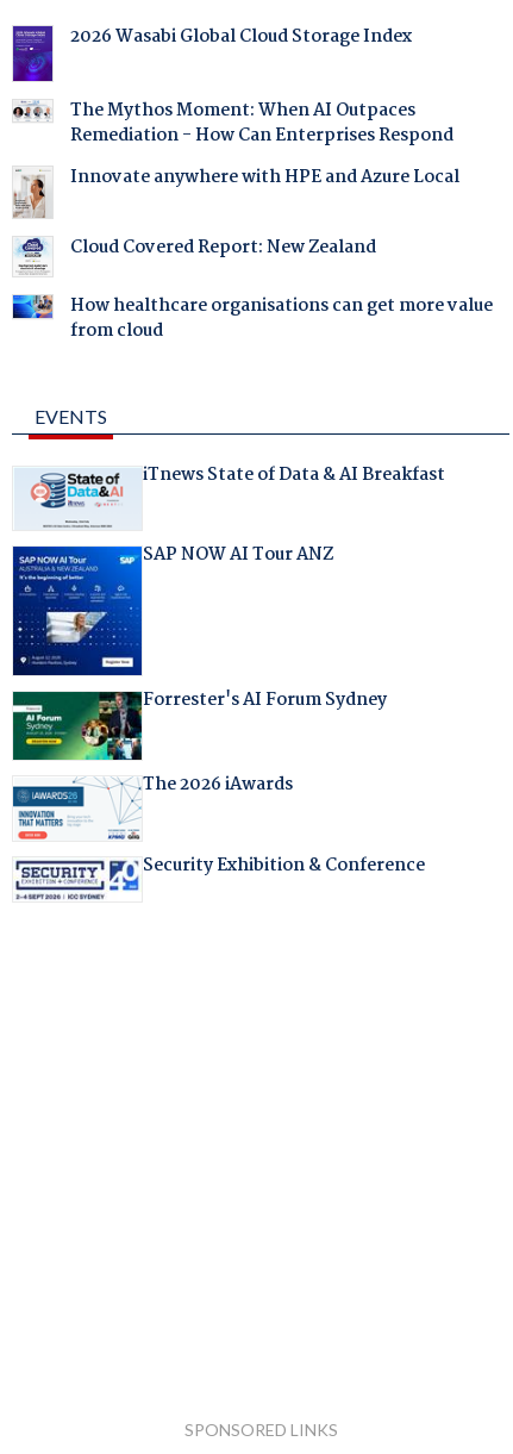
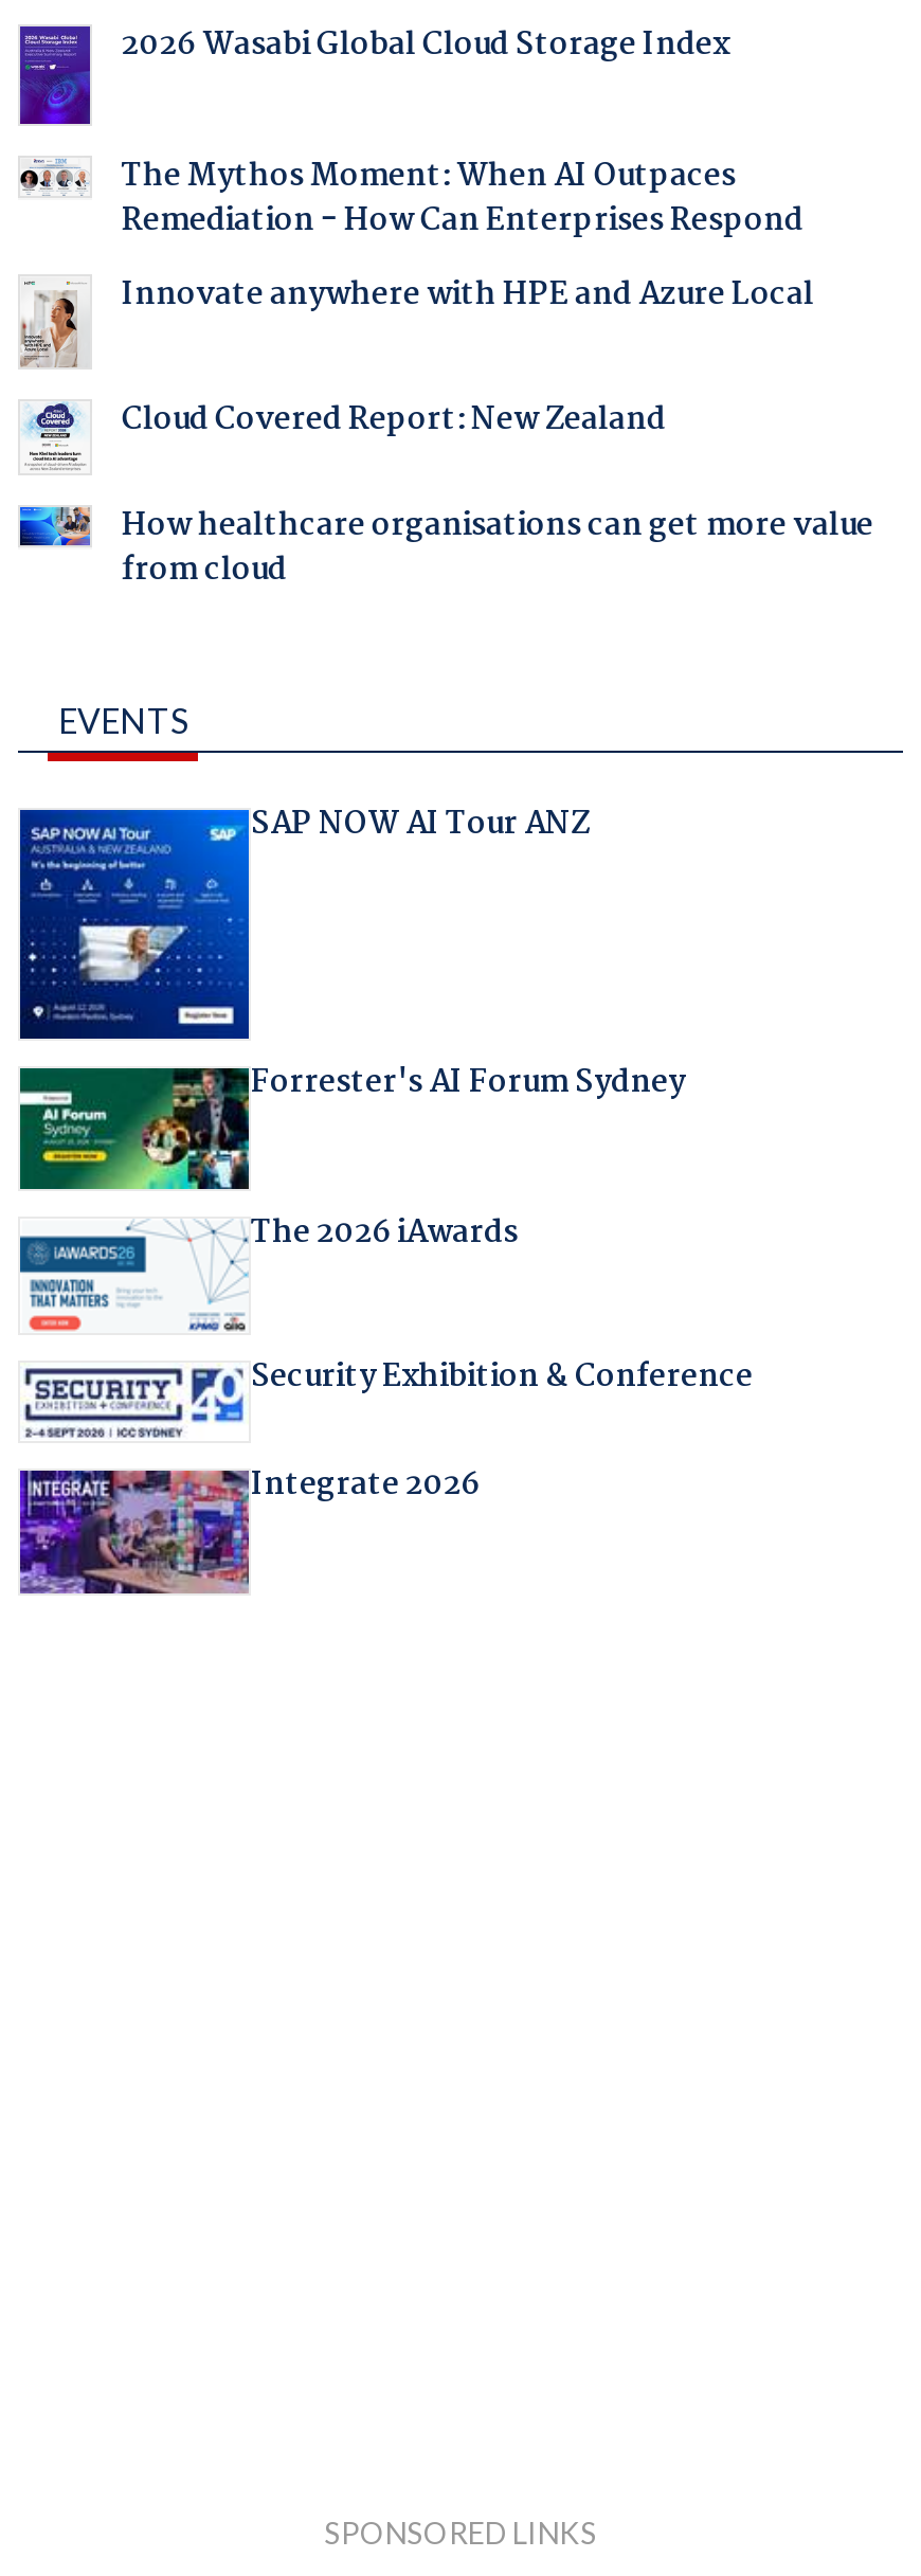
- [image]
- iTnews State of Data & AI Breakfast

moved up: [image] | SAP NOW AI Tour ANZ | Forrester's AI Forum Sydney | The 2026 iAwards | Security Exhibition & Conference

+ [image]
+ Integrate 2026
